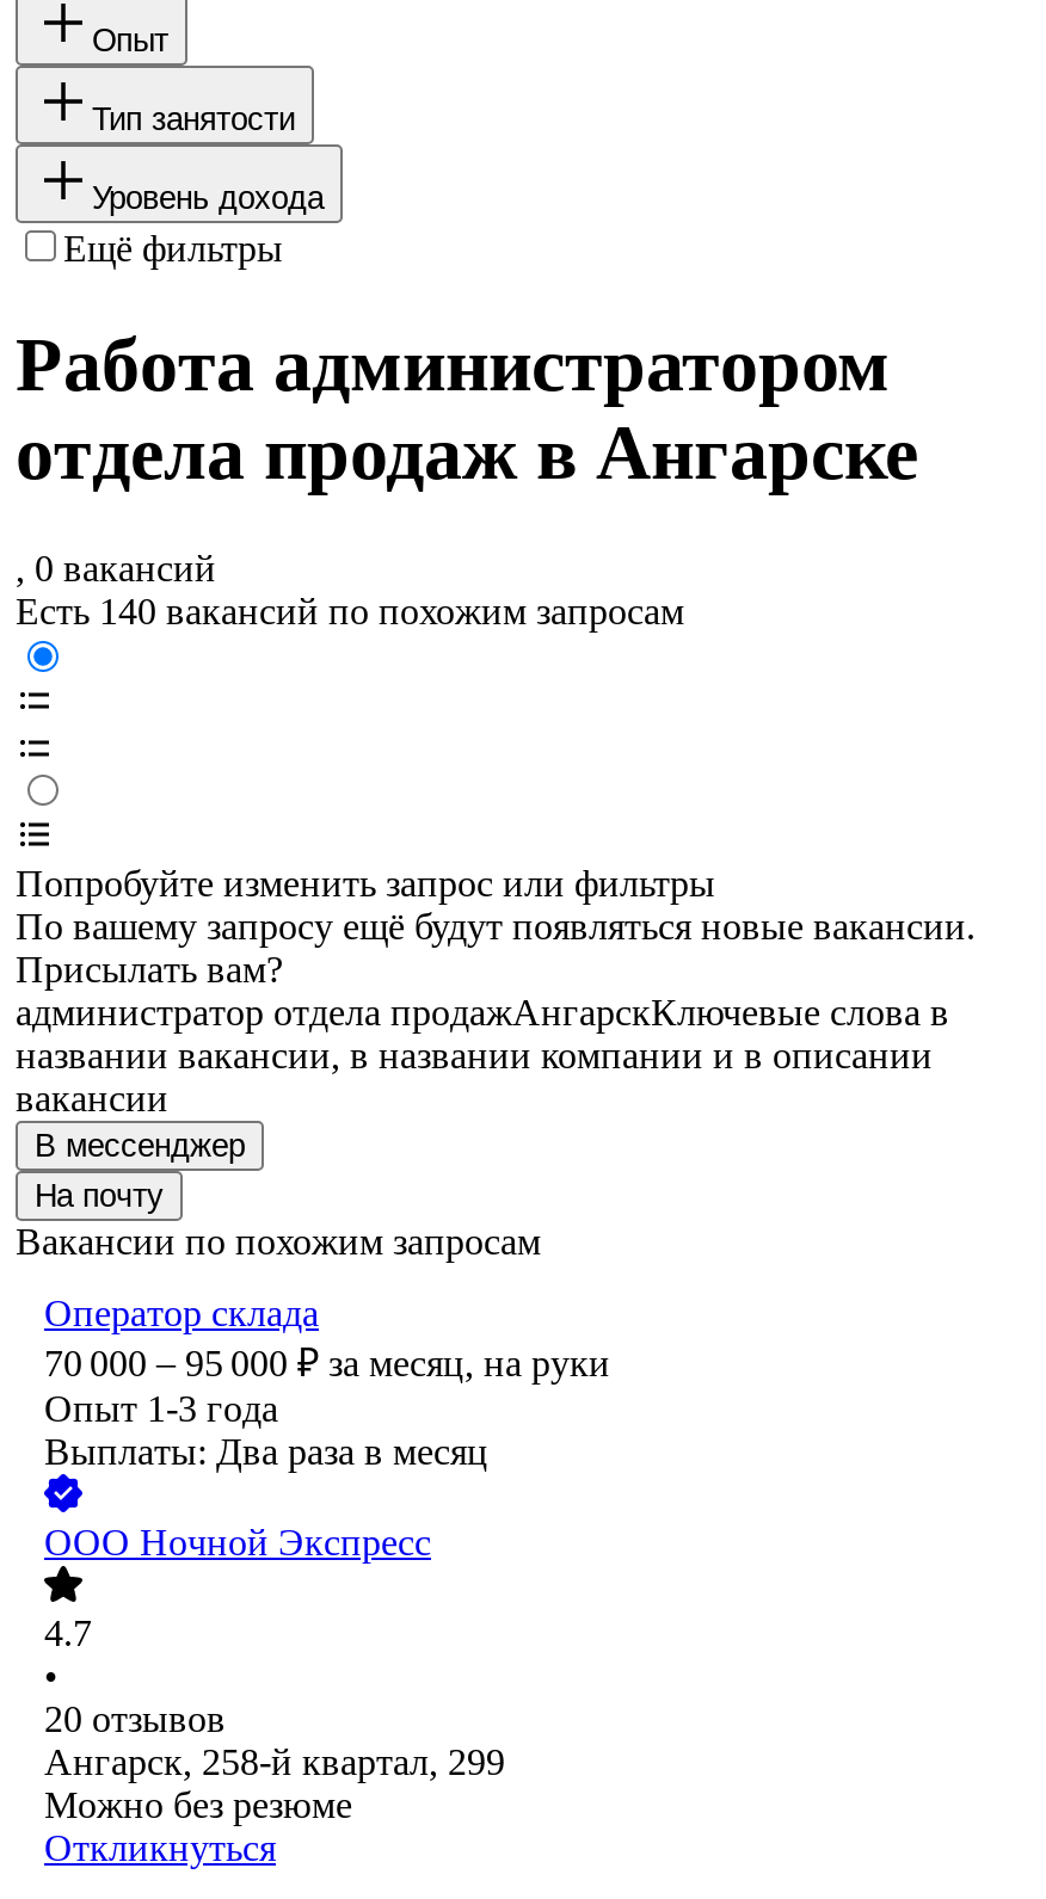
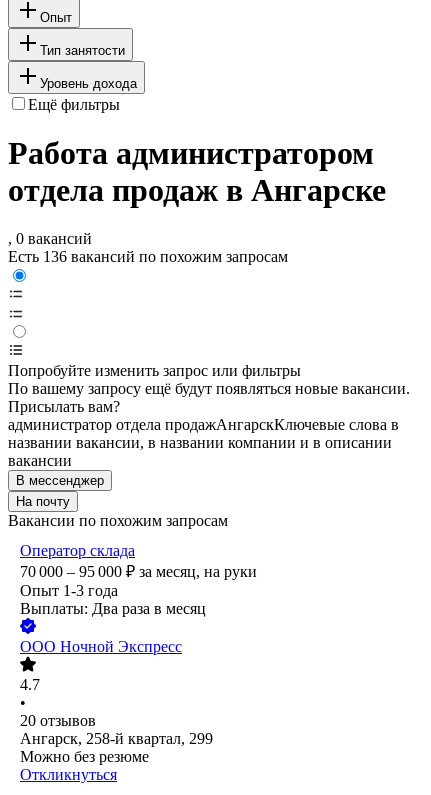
- Есть 140 вакансий по похожим запросам
+ Есть 136 вакансий по похожим запросам
